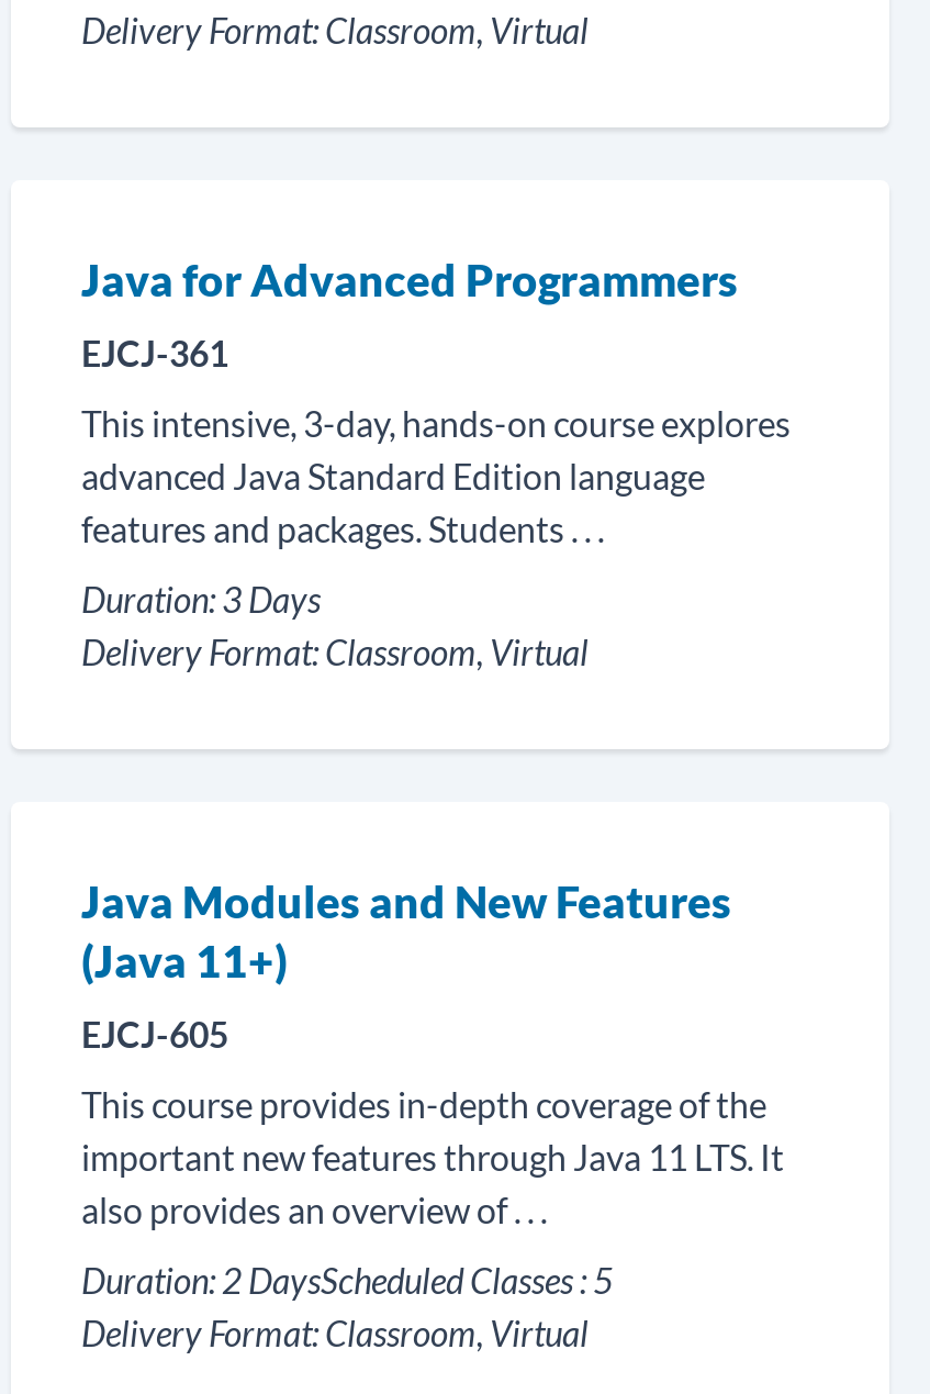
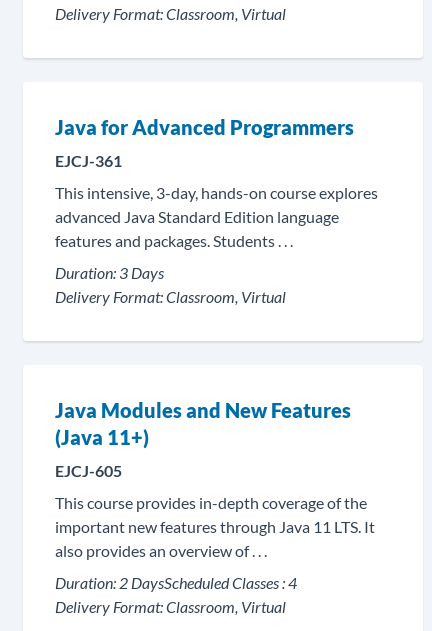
- Duration: 2 DaysScheduled Classes : 5
+ Duration: 2 DaysScheduled Classes : 4
